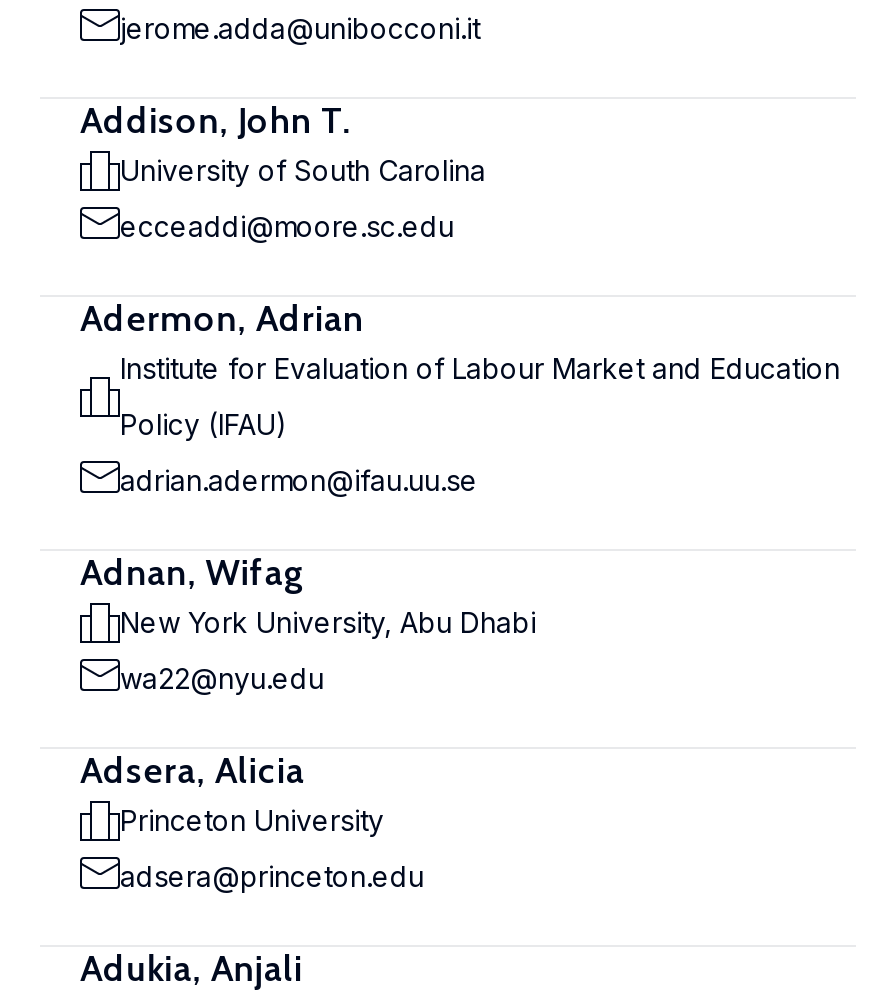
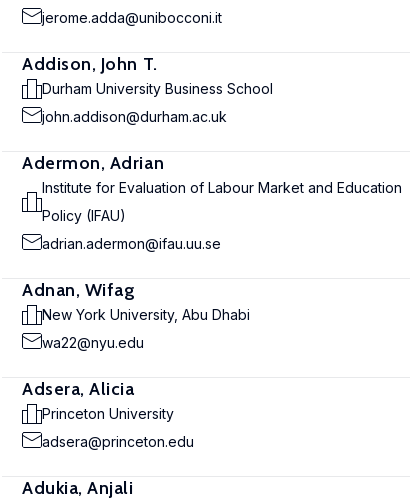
- University of South Carolina
+ Durham University Business School

- ecceaddi@moore.sc.edu
+ john.addison@durham.ac.uk
